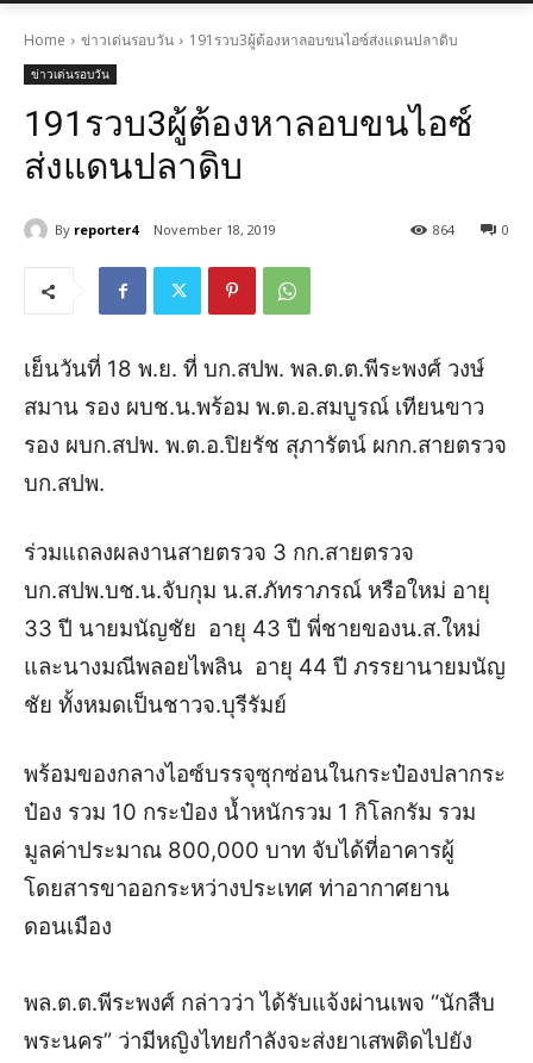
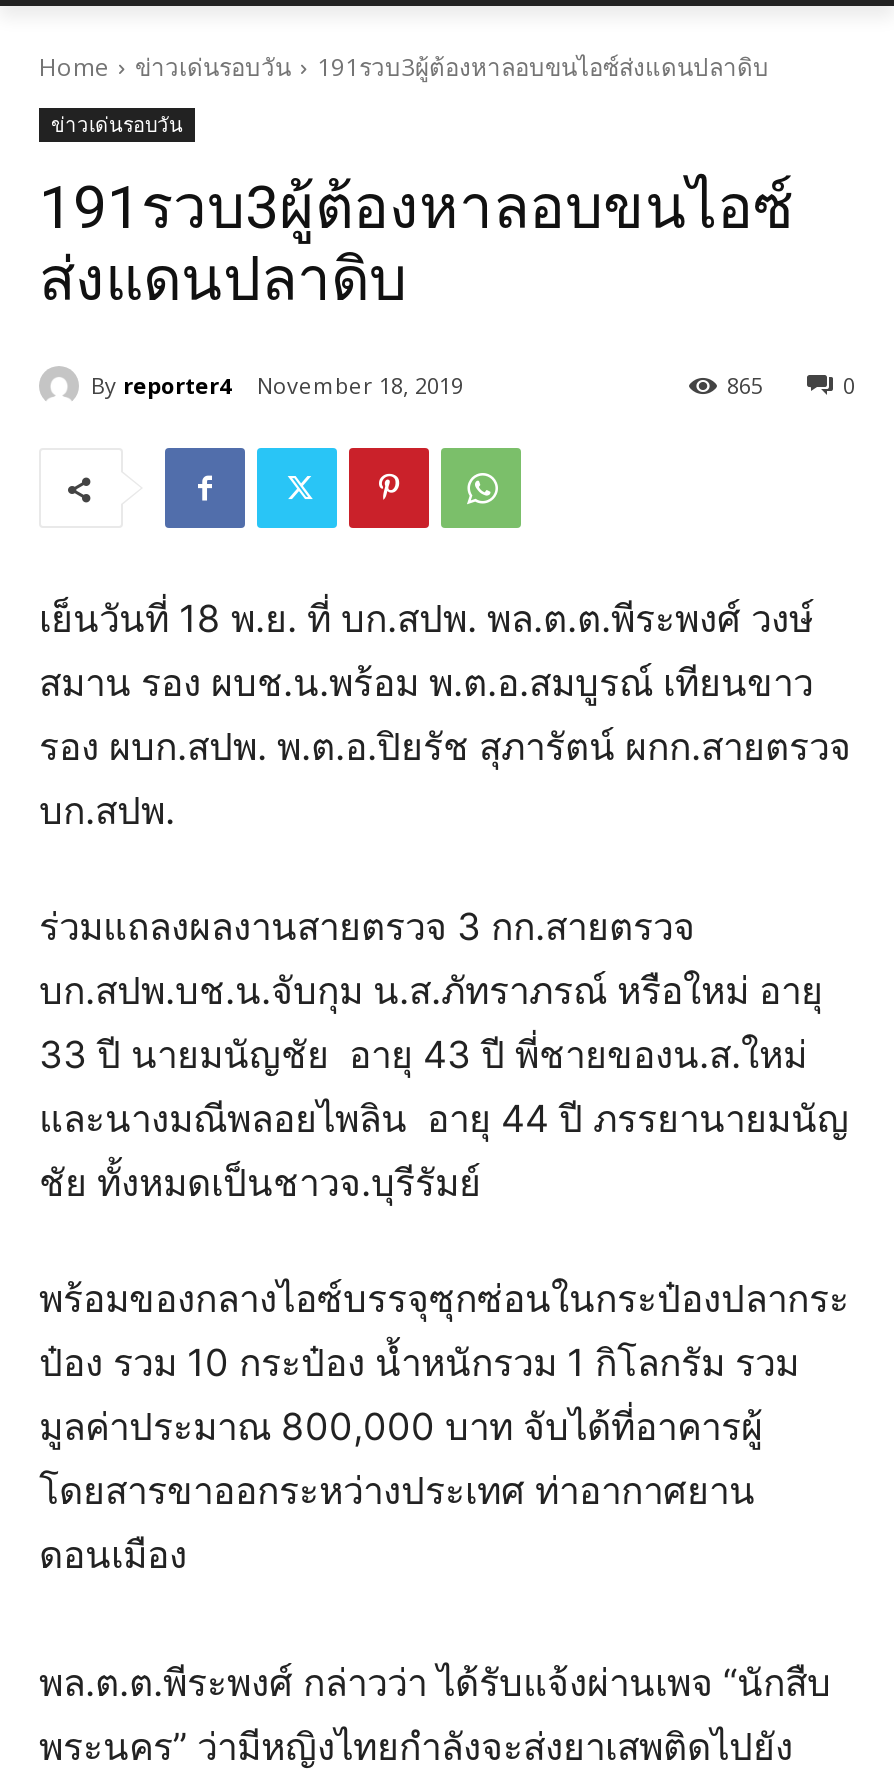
- 864
+ 865
